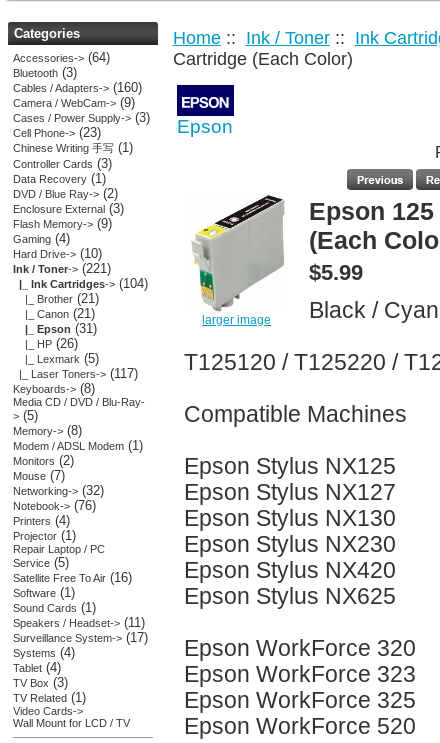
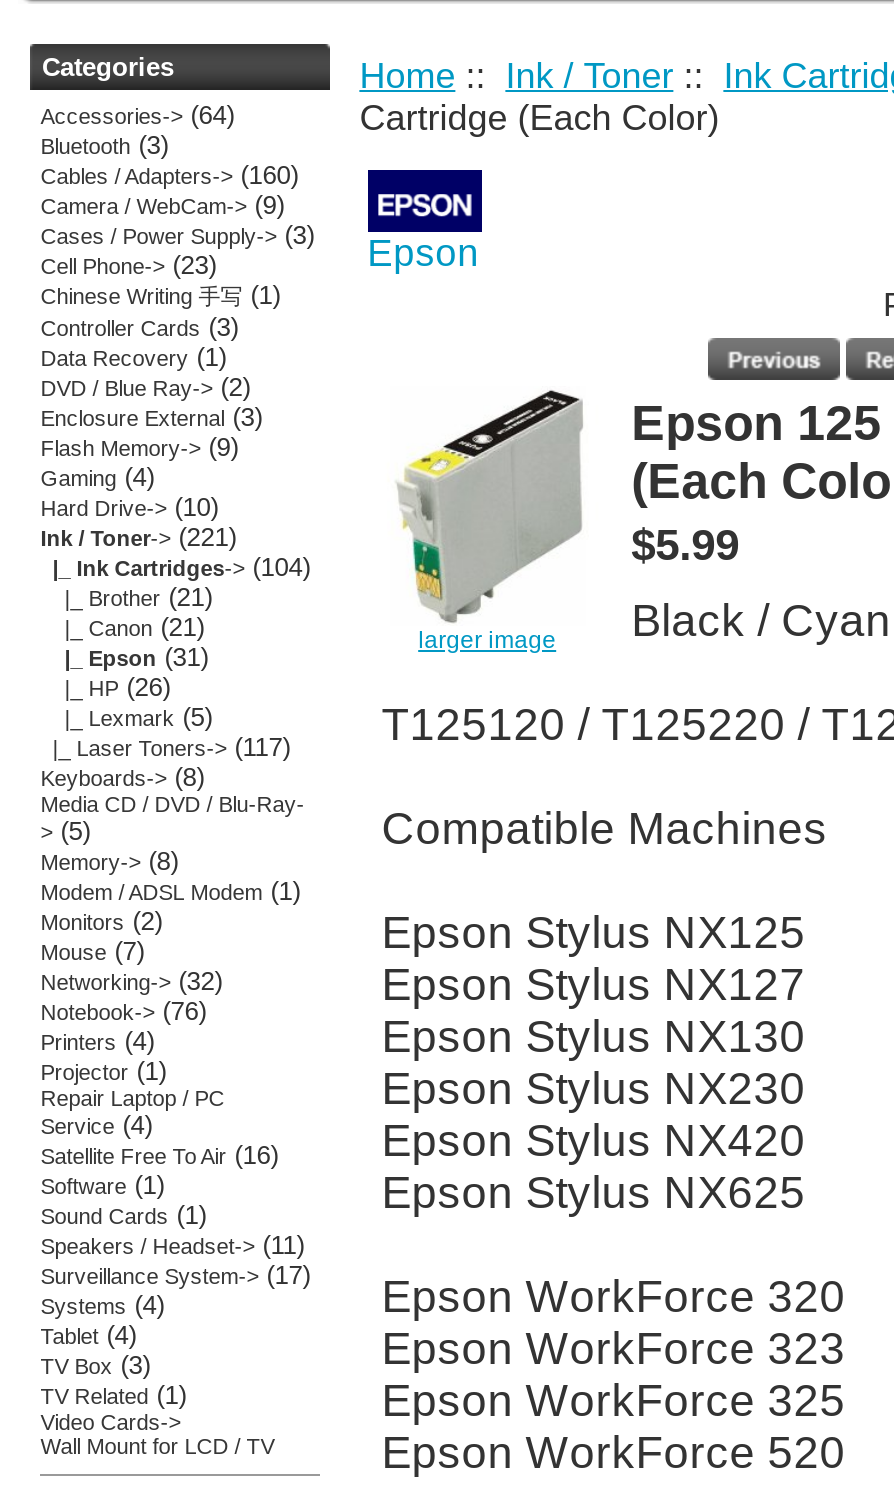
- Service (5)
+ Service (4)
